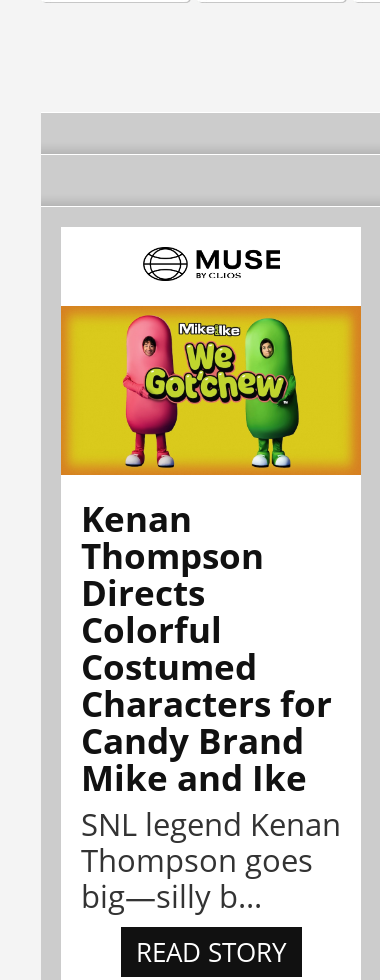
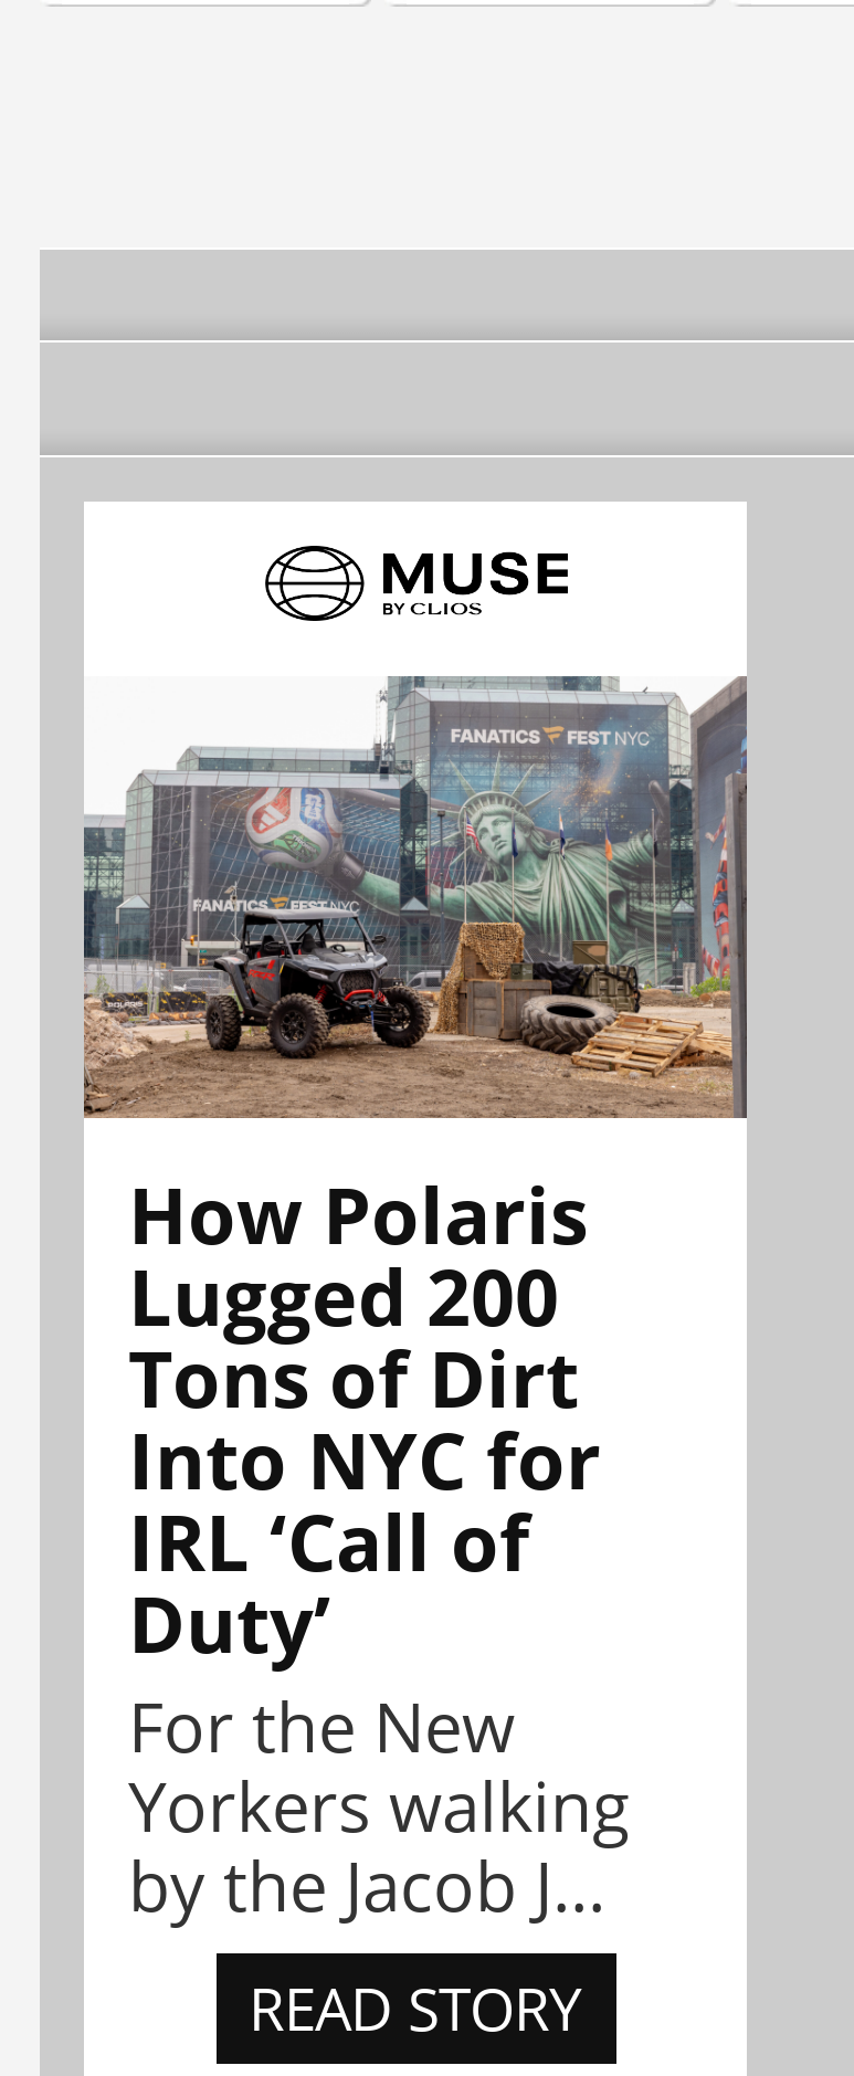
- [image]
- Kenan
- Thompson
- Directs
- Colorful
- Costumed
- Characters for
- Candy Brand
- Mike and Ike
- SNL legend Kenan
- Thompson goes
- big—silly b...
+ [image]
+ How Polaris
+ Lugged 200
+ Tons of Dirt
+ Into NYC for
+ IRL ‘Call of
+ Duty’
+ For the New
+ Yorkers walking
+ by the Jacob J...
